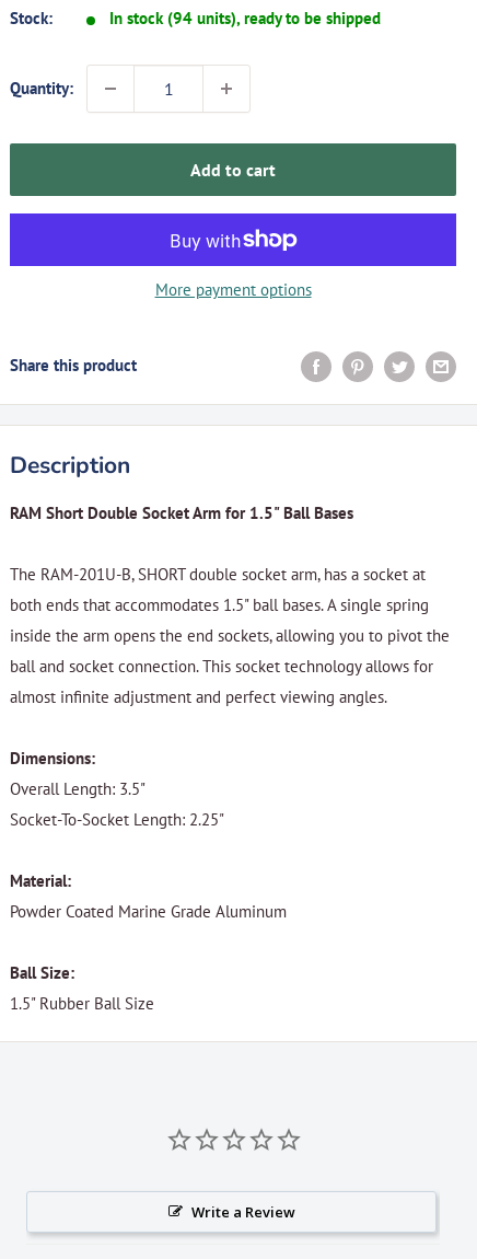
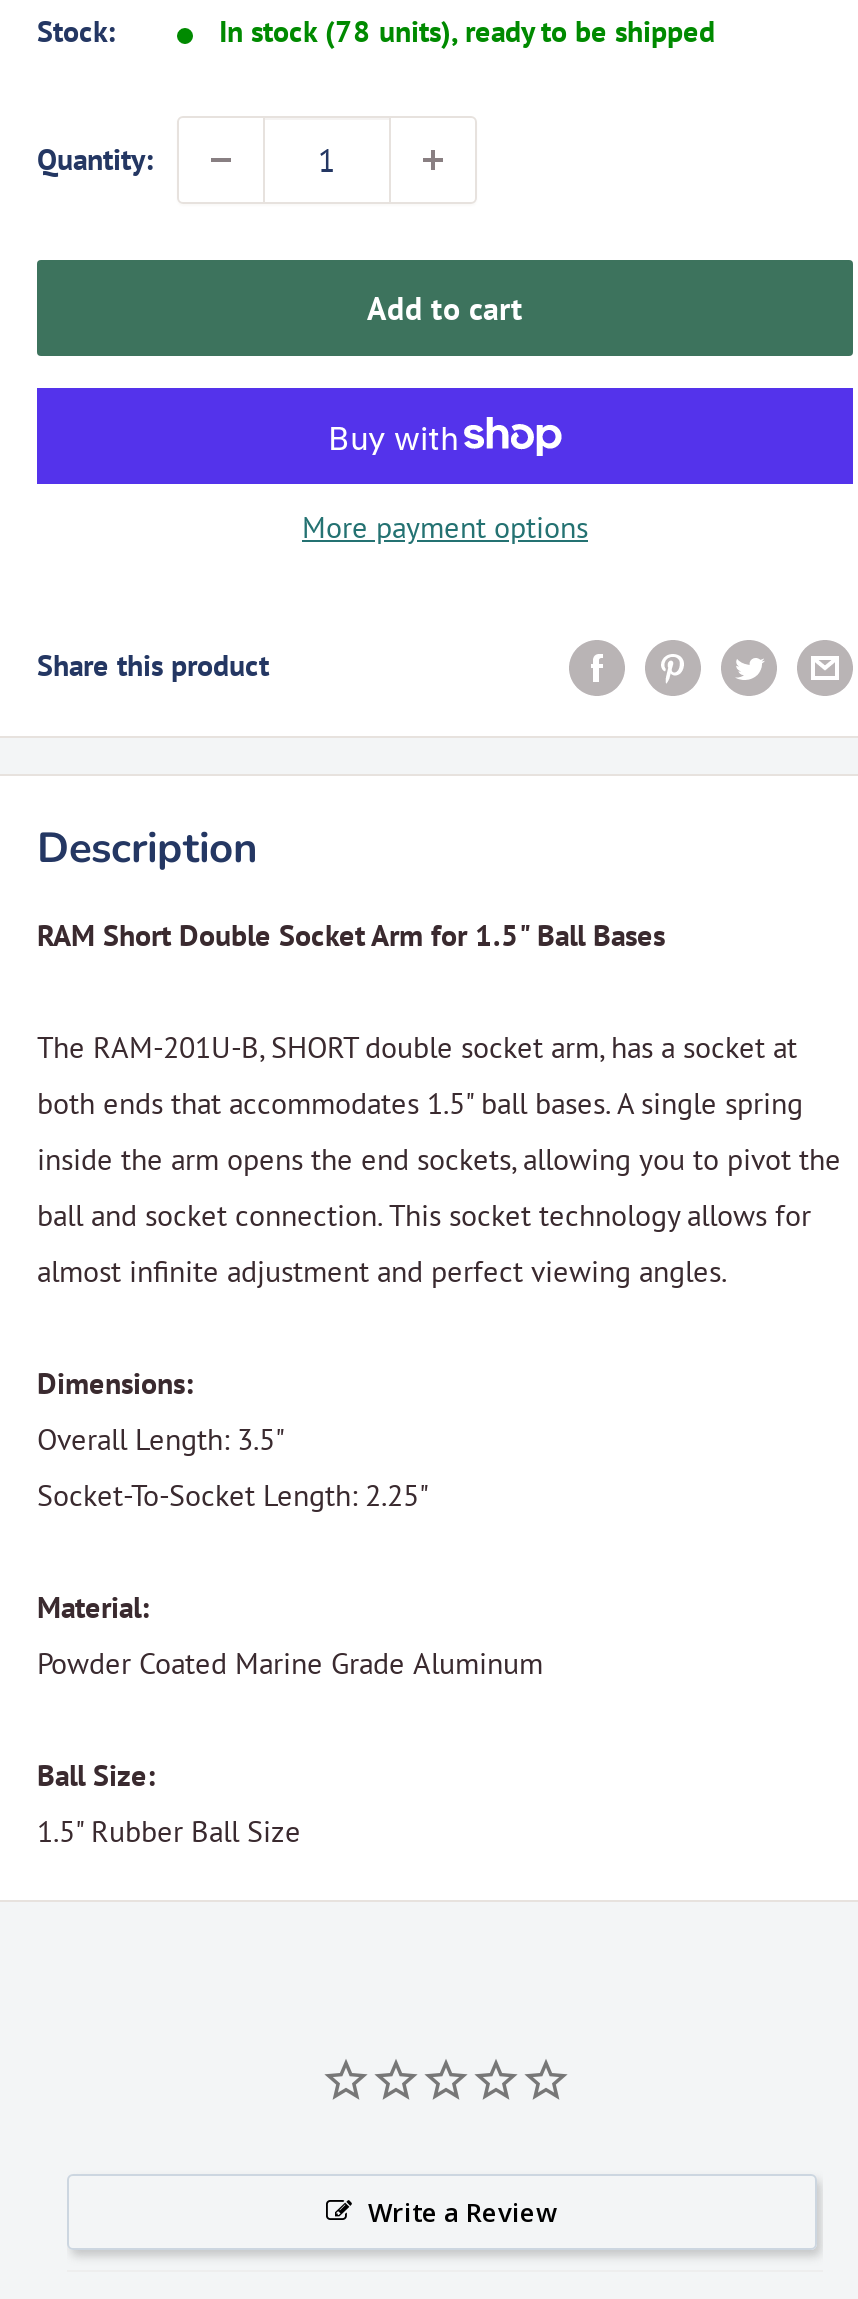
- In stock (94 units), ready to be shipped
+ In stock (78 units), ready to be shipped
